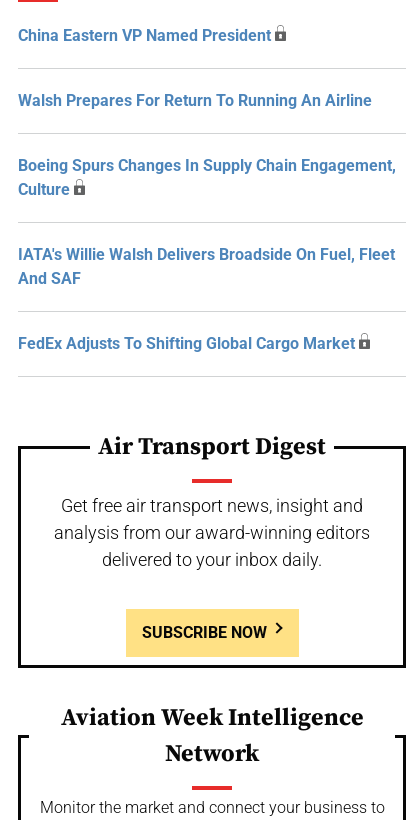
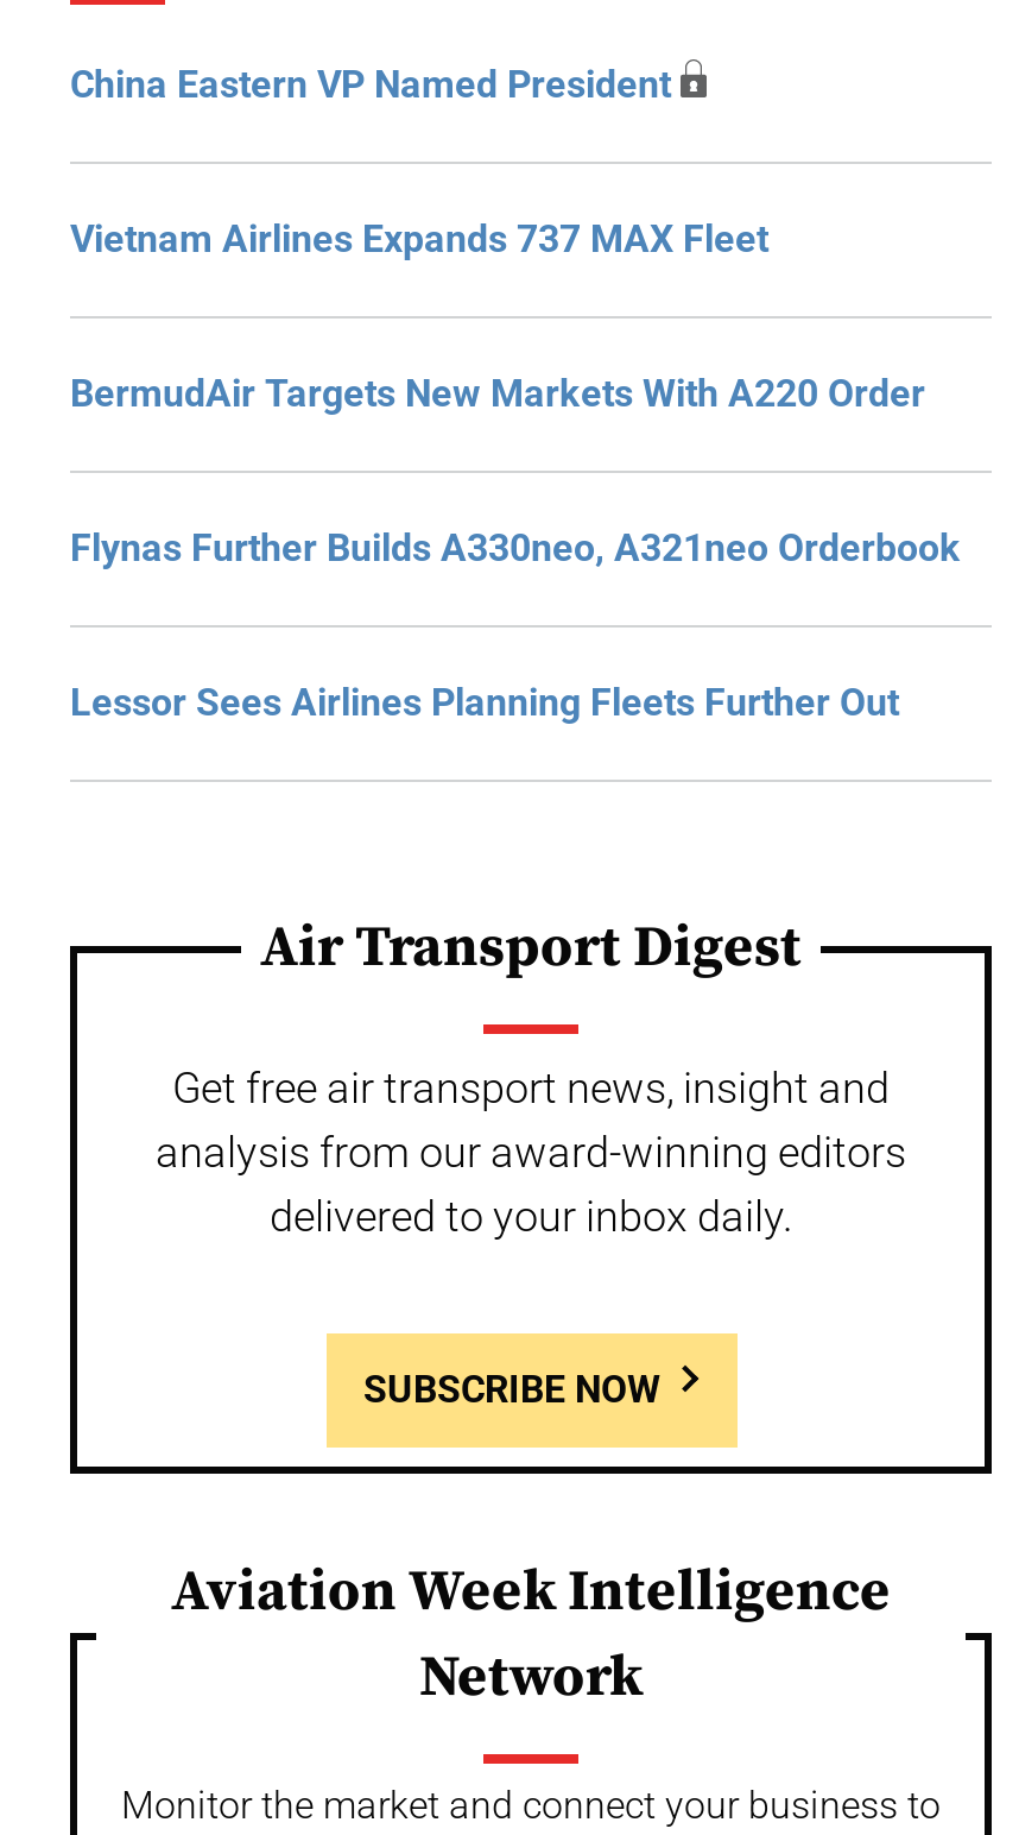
- Walsh Prepares For Return To Running An Airline
+ Vietnam Airlines Expands 737 MAX Fleet

- Boeing Spurs Changes In Supply Chain Engagement,
- Culture
+ BermudAir Targets New Markets With A220 Order

- IATA's Willie Walsh Delivers Broadside On Fuel, Fleet
- And SAF
+ Flynas Further Builds A330neo, A321neo Orderbook

- FedEx Adjusts To Shifting Global Cargo Market
+ Lessor Sees Airlines Planning Fleets Further Out
